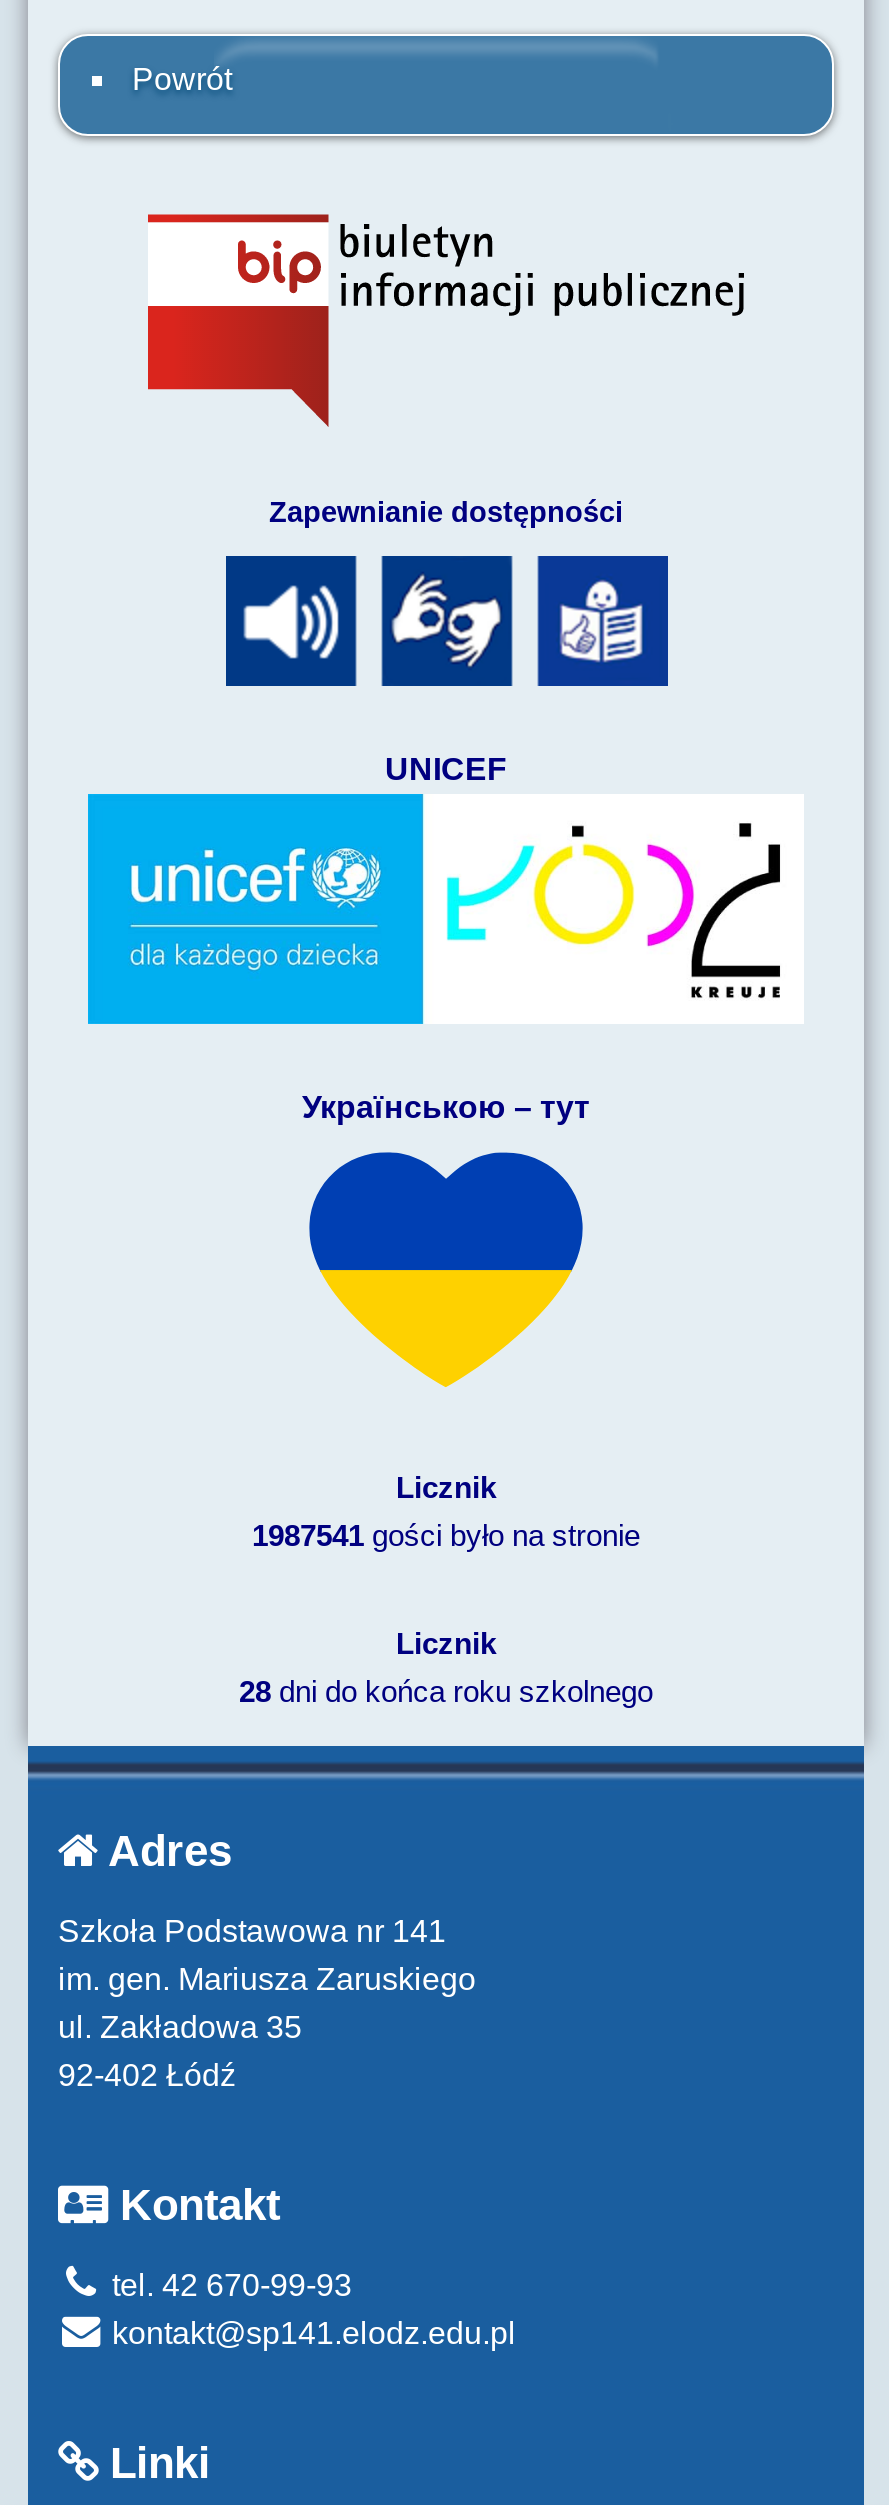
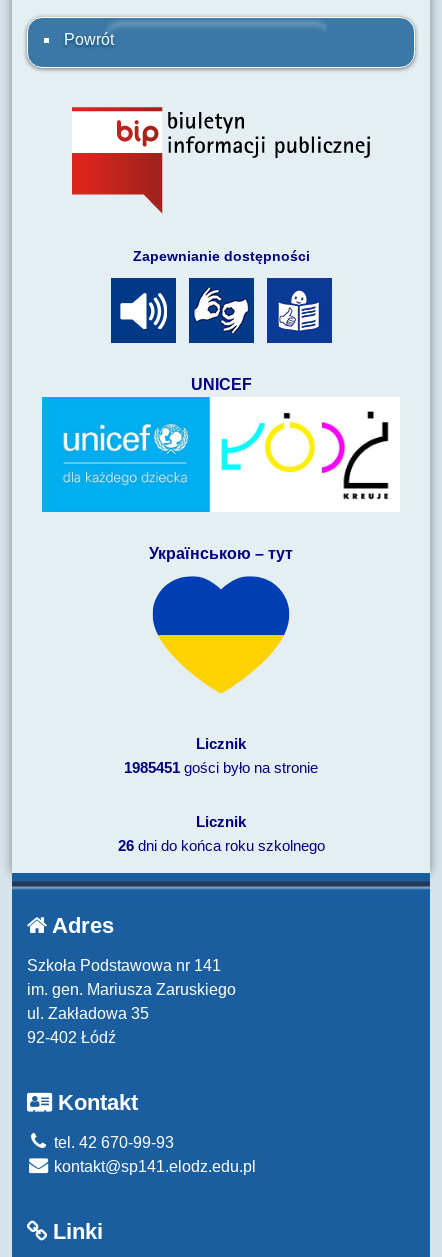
- 1987541 gości było na stronie
+ 1985451 gości było na stronie

- 28 dni do końca roku szkolnego
+ 26 dni do końca roku szkolnego
